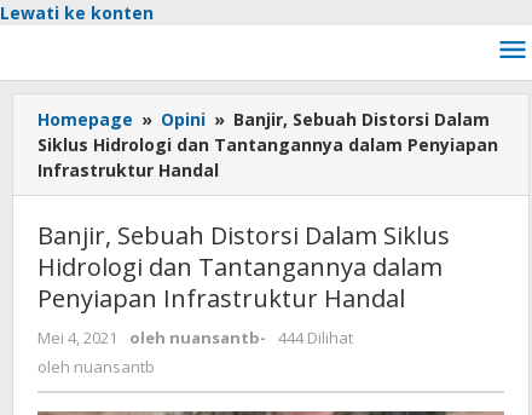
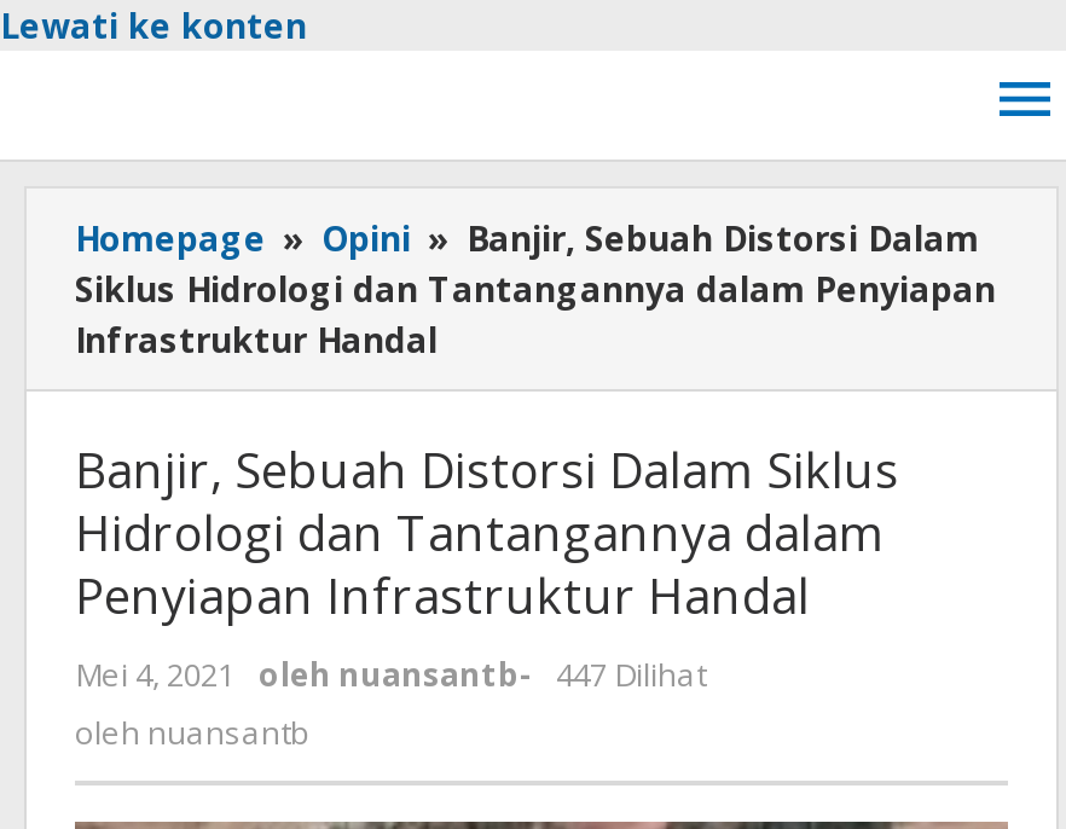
- Mei 4, 2021 oleh nuansantb- 444 Dilihat
+ Mei 4, 2021 oleh nuansantb- 447 Dilihat
